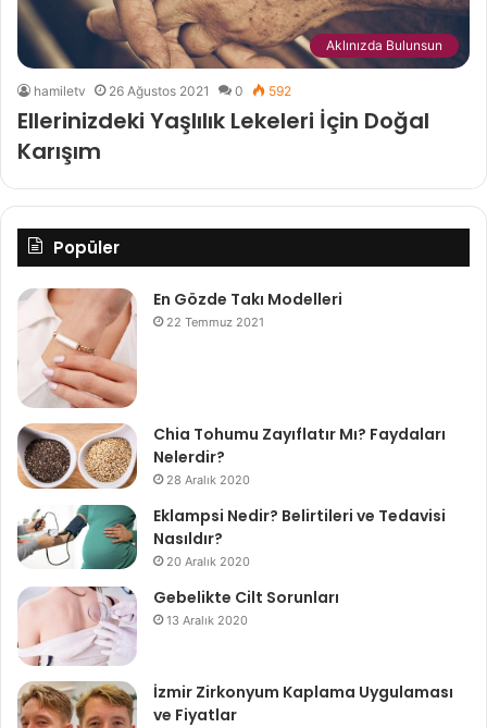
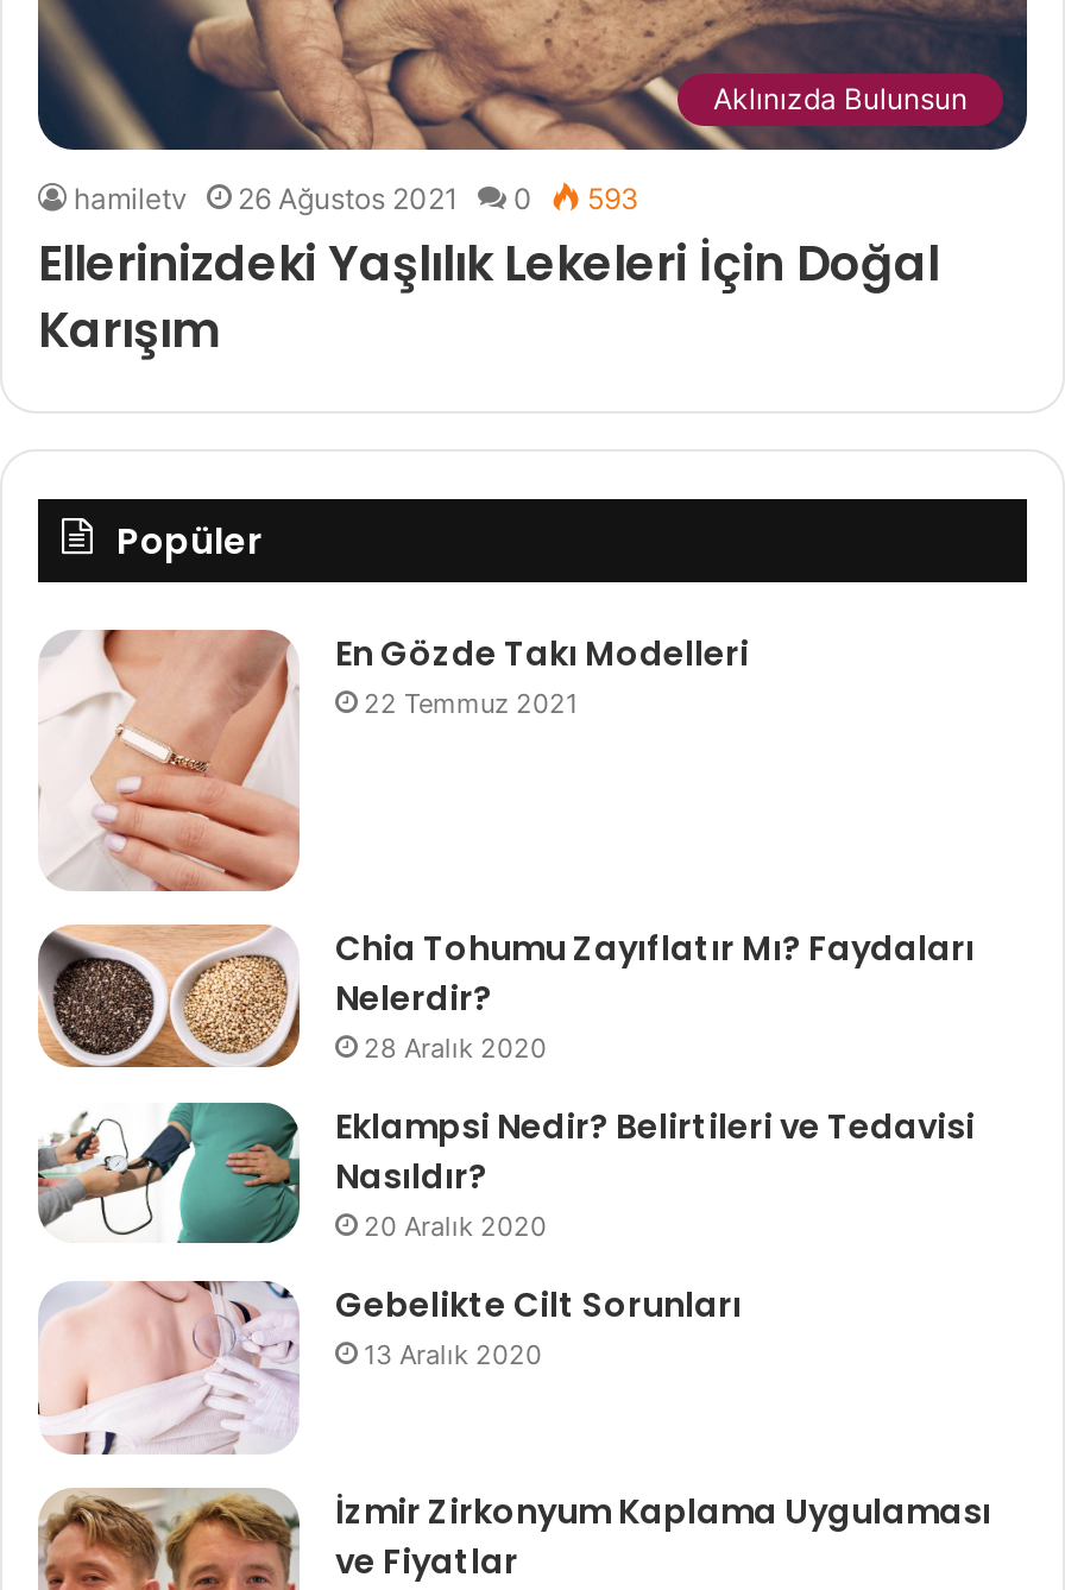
- hamiletv 26 Ağustos 2021 0 592
+ hamiletv 26 Ağustos 2021 0 593
